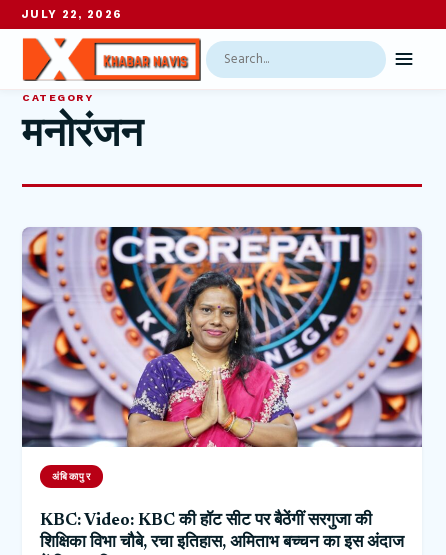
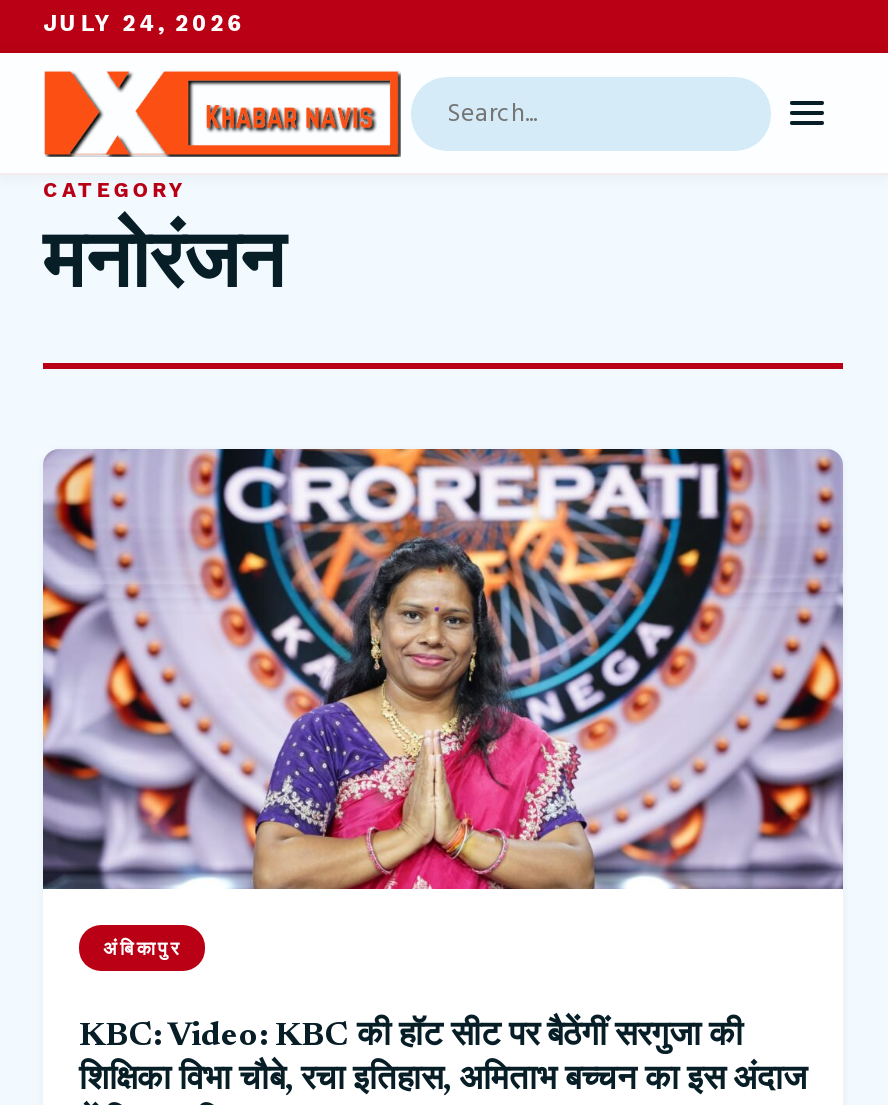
- JULY 22, 2026
+ JULY 24, 2026
